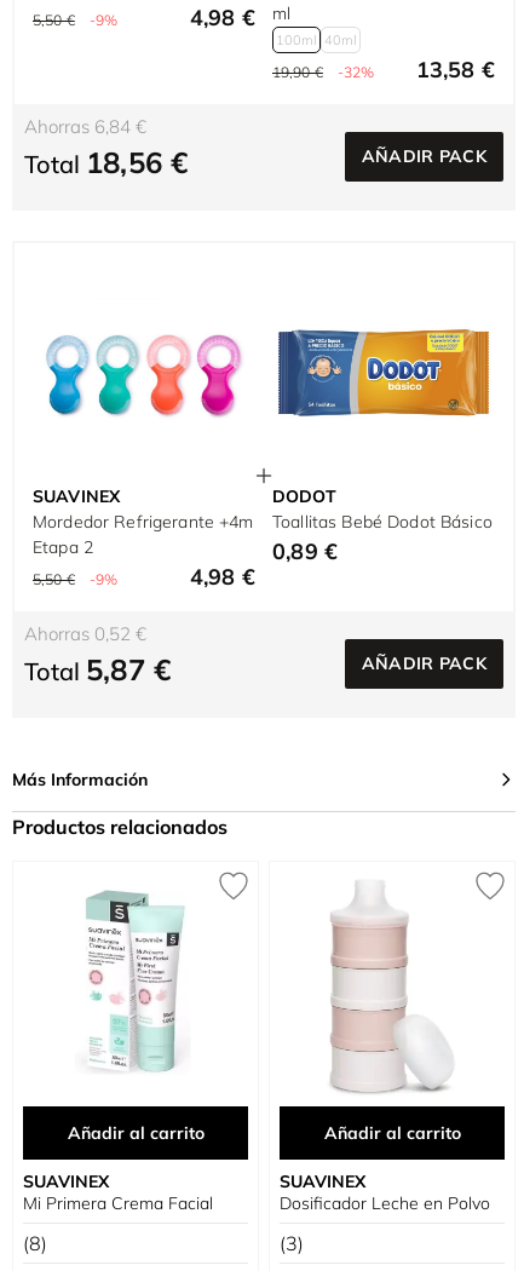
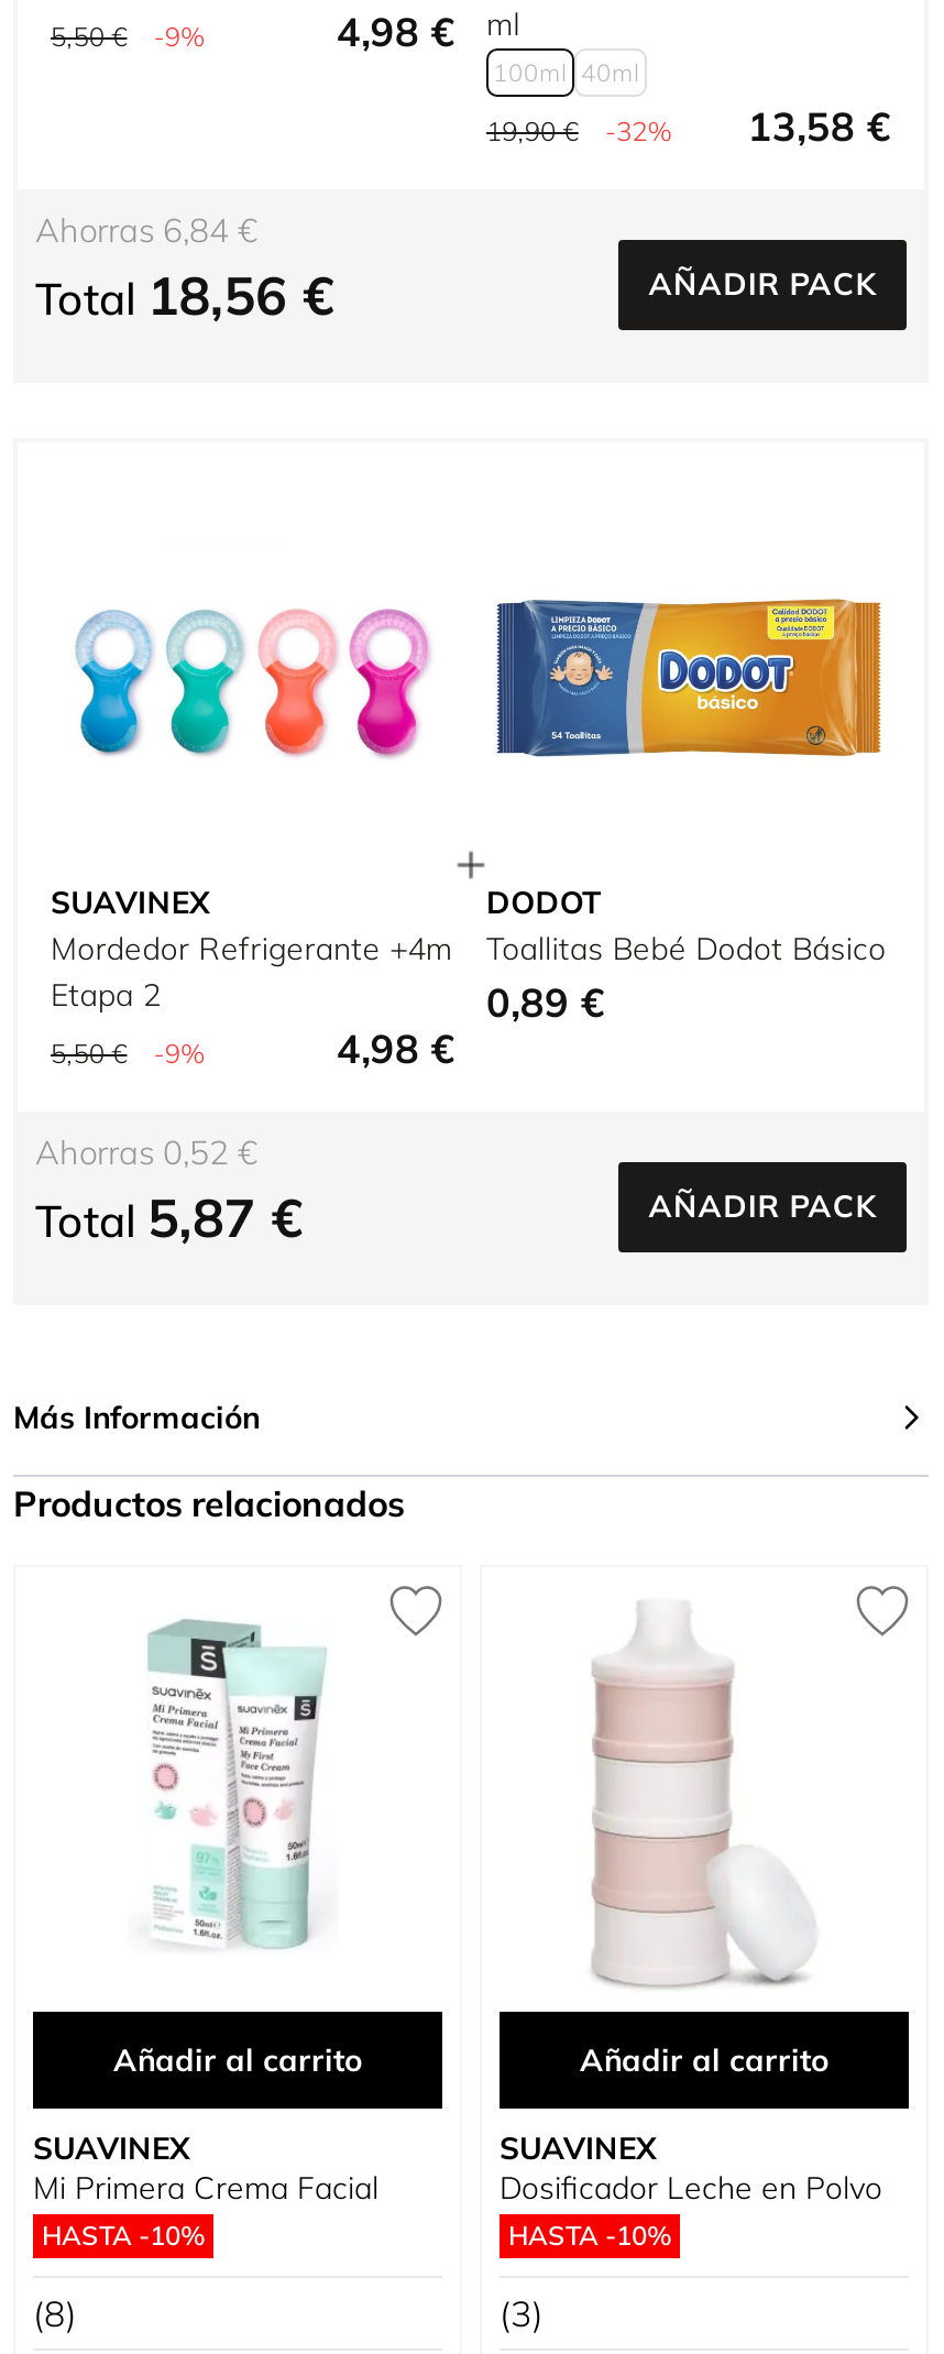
+ HASTA -10%

+ HASTA -10%
